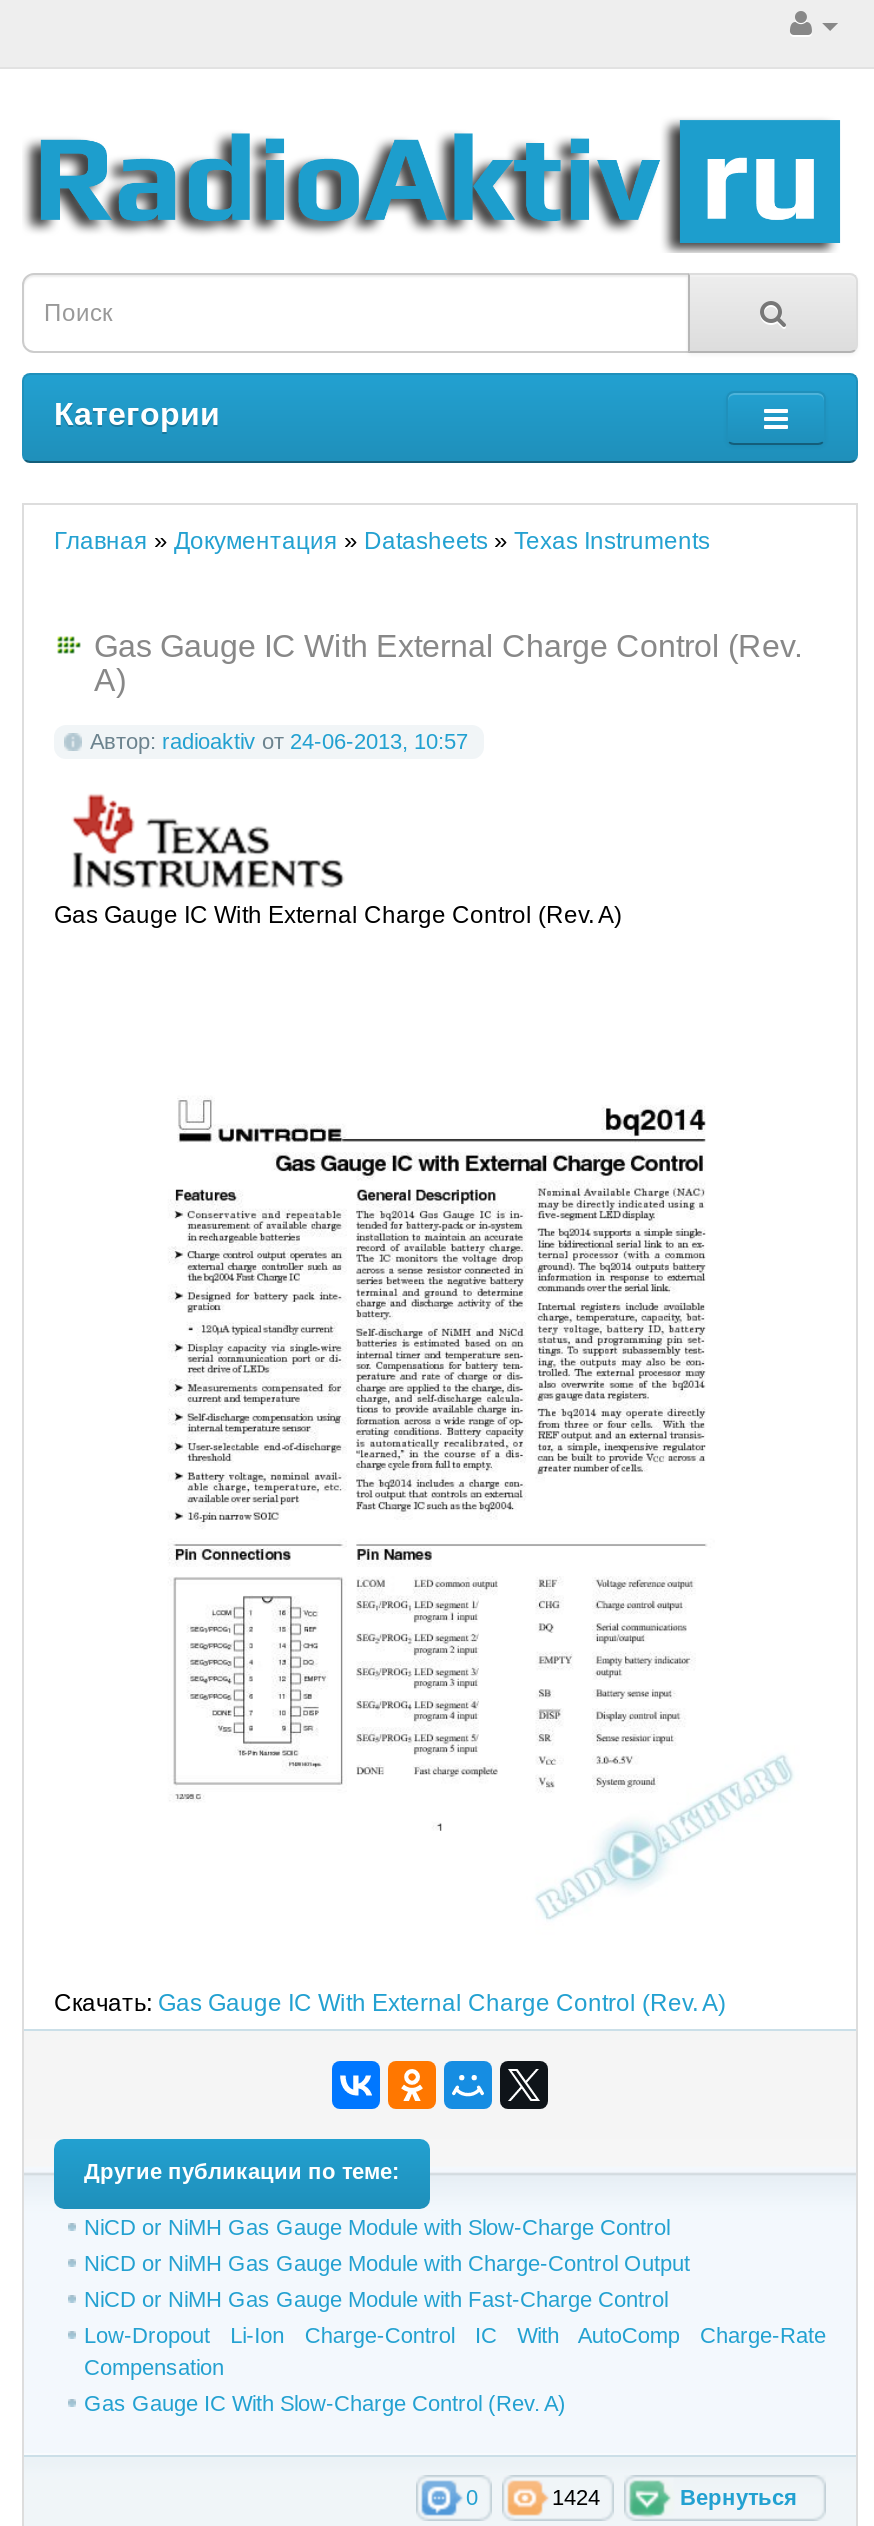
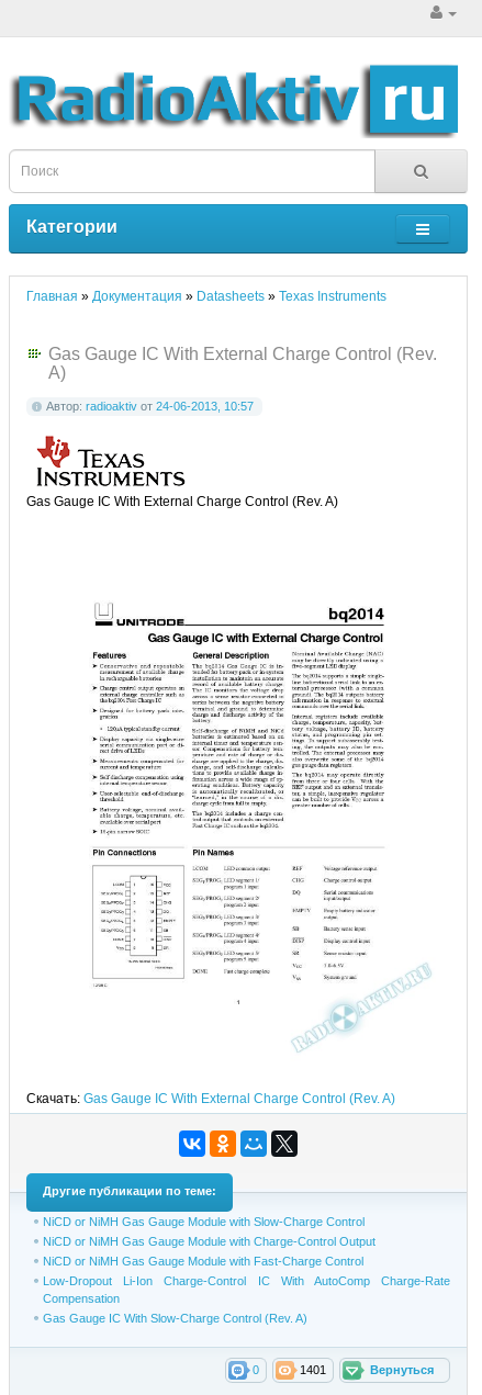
- 1424
+ 1401
